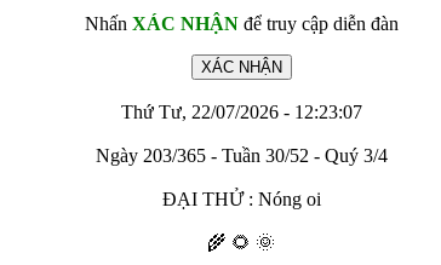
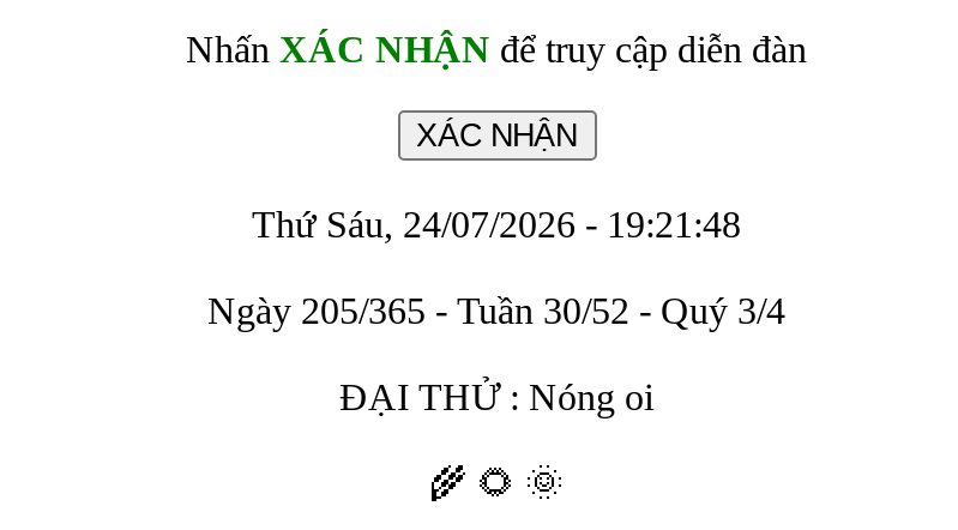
- Thứ Tư, 22/07/2026 - 12:23:07
+ Thứ Sáu, 24/07/2026 - 19:21:48

- Ngày 203/365 - Tuần 30/52 - Quý 3/4
+ Ngày 205/365 - Tuần 30/52 - Quý 3/4
